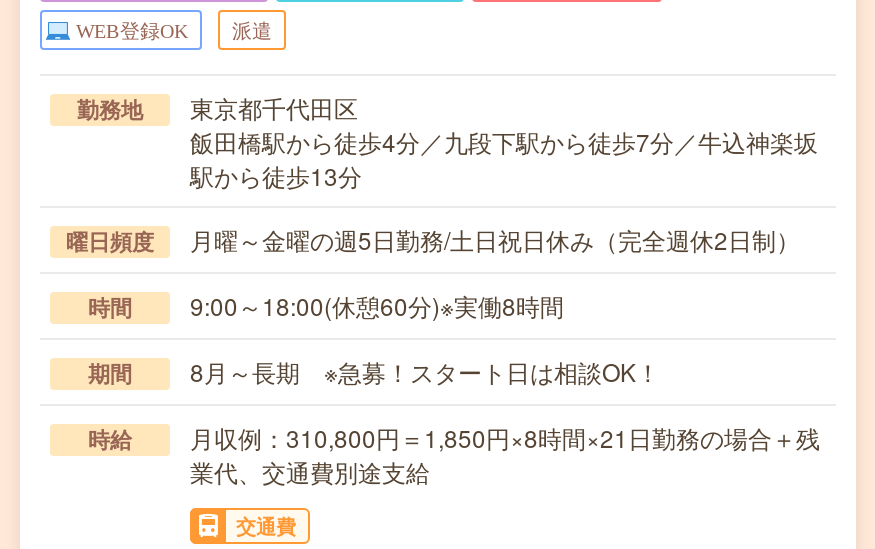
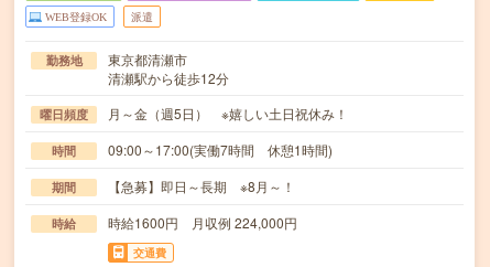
- 東京都千代田区
- 飯田橋駅から徒歩4分／九段下駅から徒歩7分／牛込神楽坂
- 駅から徒歩13分
+ 東京都清瀬市
+ 清瀬駅から徒歩12分

- 月曜～金曜の週5日勤務/土日祝日休み（完全週休2日制）
+ 月～金（週5日） ※嬉しい土日祝休み！

- 9:00～18:00(休憩60分)※実働8時間
+ 09:00～17:00(実働7時間 休憩1時間)

- 8月～長期 ※急募！スタート日は相談OK！
+ 【急募】即日～長期 ※8月～！

- 月収例：310,800円＝1,850円×8時間×21日勤務の場合＋残
- 業代、交通費別途支給
+ 時給1600円 月収例 224,000円
